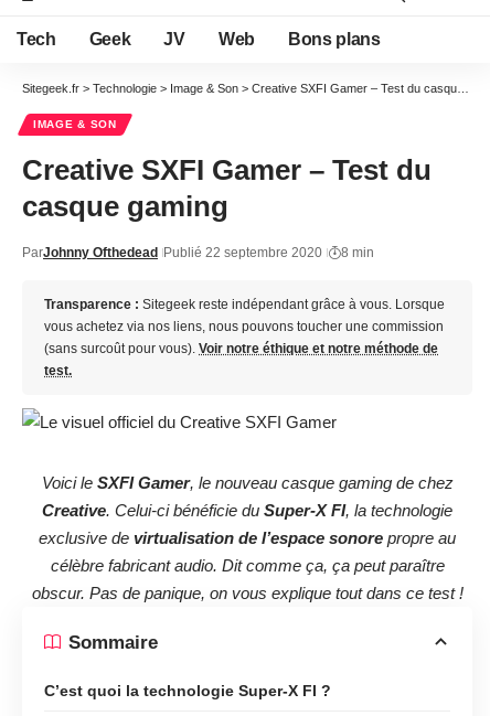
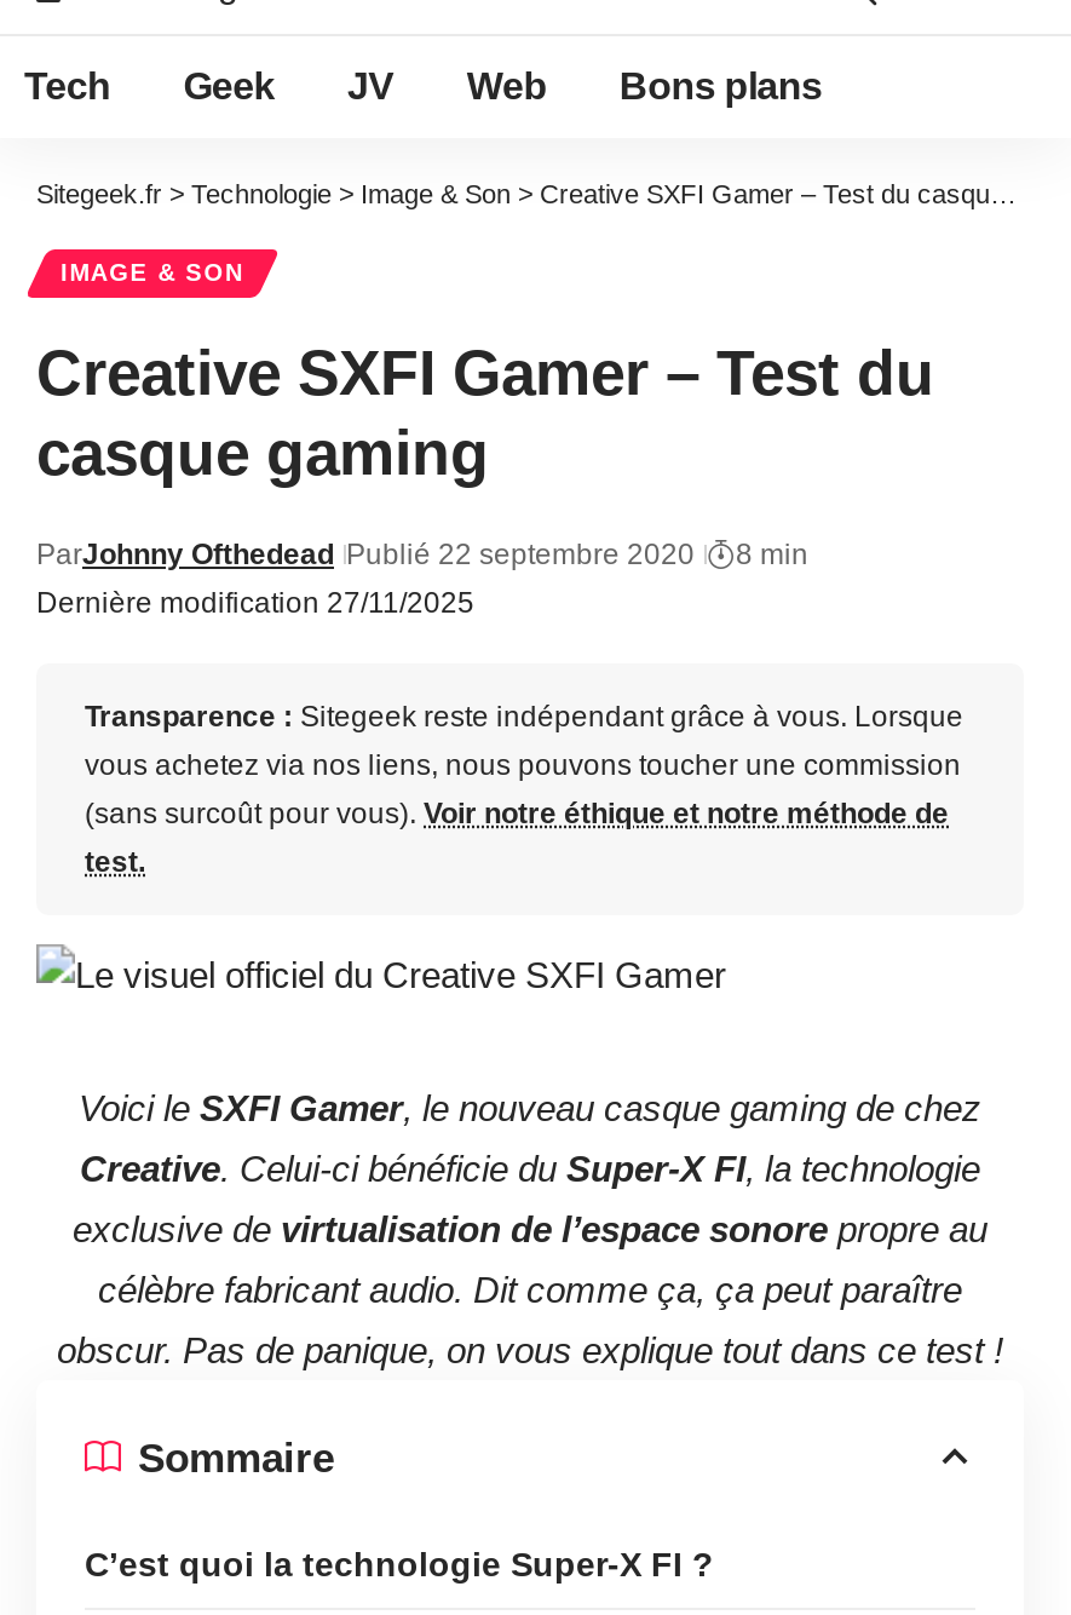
+ Dernière modification 27/11/2025
